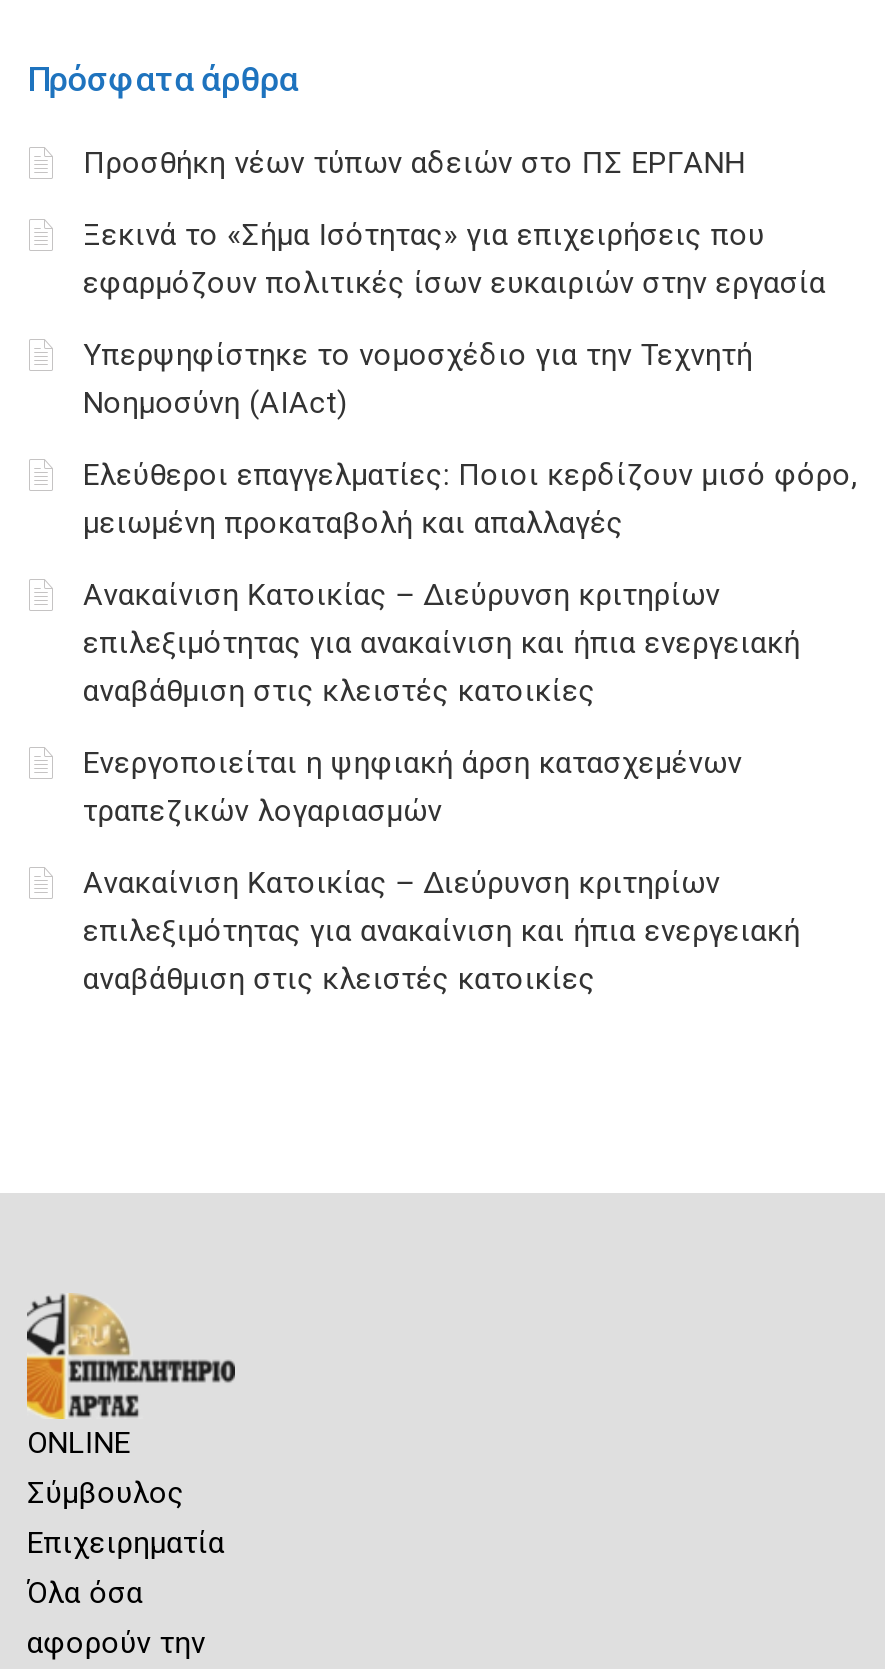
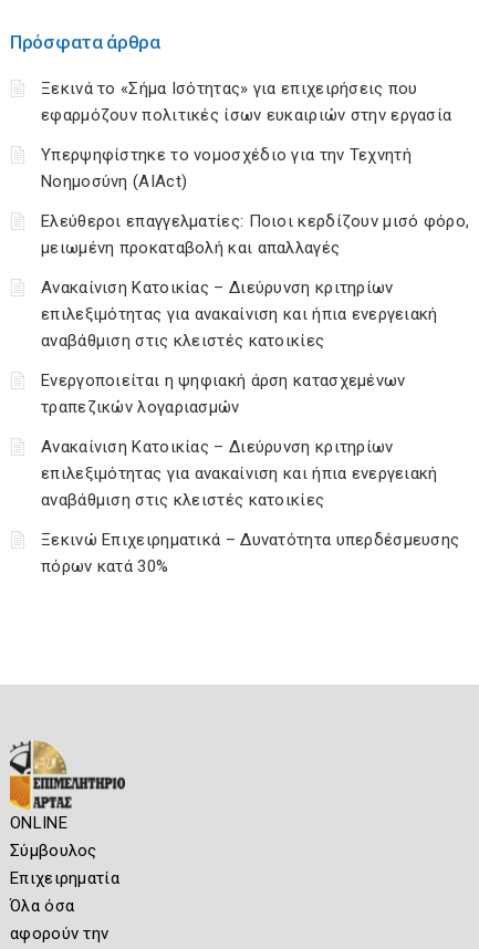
- Προσθήκη νέων τύπων αδειών στο ΠΣ ΕΡΓΑΝΗ

moved up: Ξεκινά το «Σήμα Ισότητας» για επιχειρήσεις που | εφαρμόζουν πολιτικές ίσων ευκαιριών στην εργασία | Υπερψηφίστηκε το νομοσχέδιο για την Τεχνητή | ... | επιλεξιμότητας για ανακαίνιση και ήπια ενεργειακή | αναβάθμιση στις κλειστές κατοικίες

+ Ξεκινώ Επιχειρηματικά – Δυνατότητα υπερδέσμευσης
+ πόρων κατά 30%
